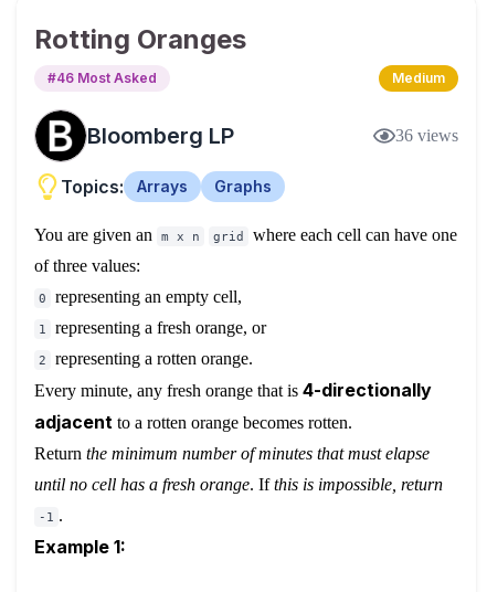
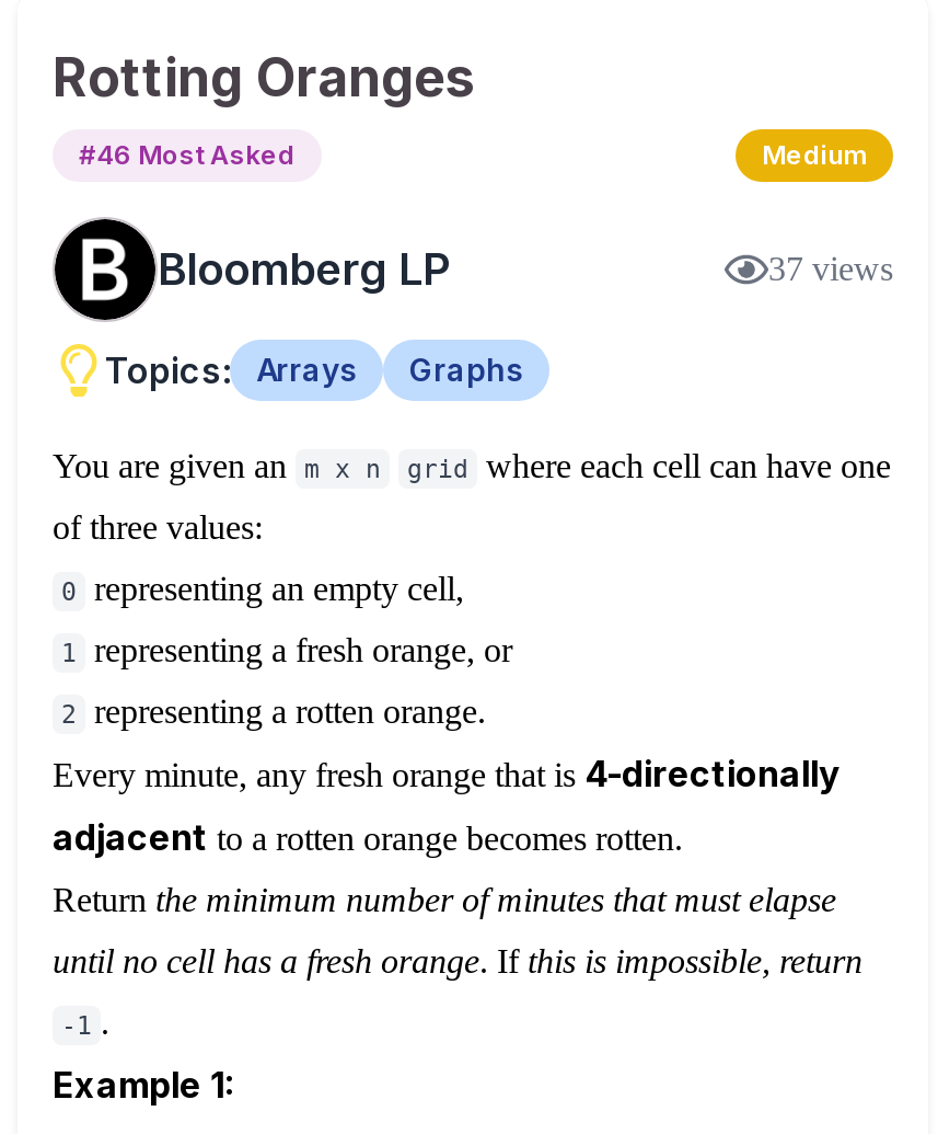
- 36 views
+ 37 views
